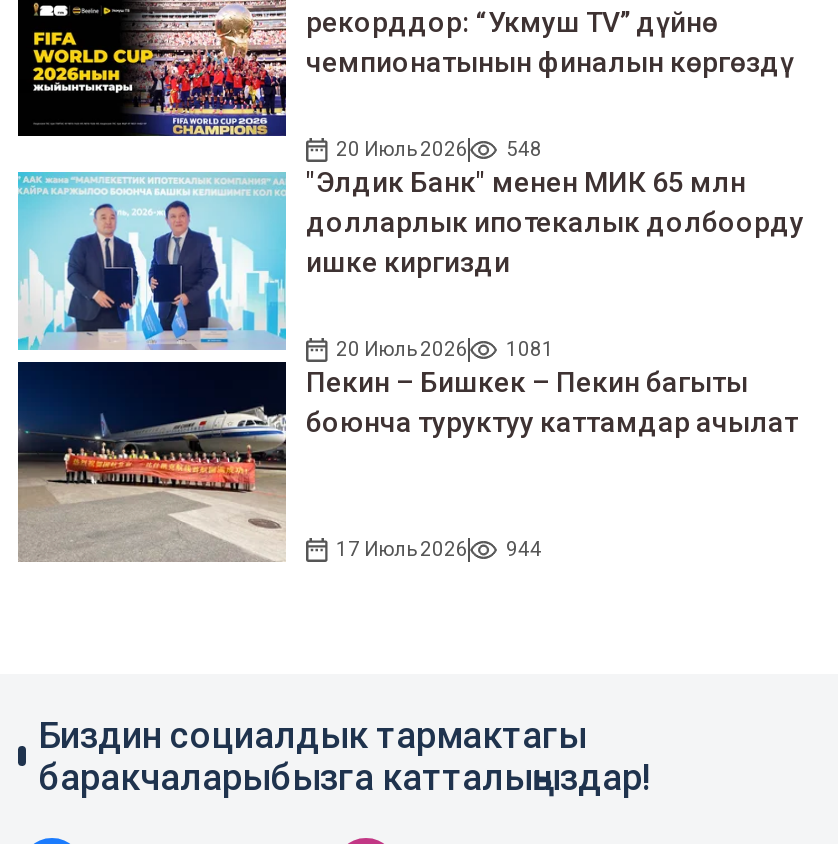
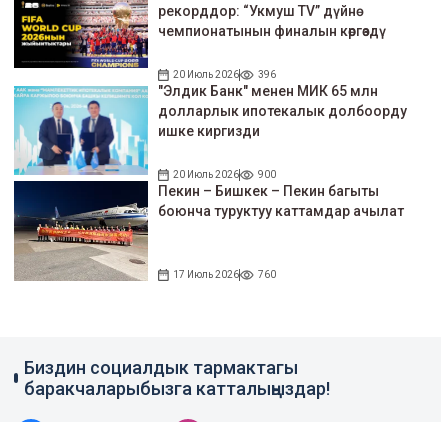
- 20 Июль 2026 548
+ 20 Июль 2026 396

- 20 Июль 2026 1081
+ 20 Июль 2026 900

- 17 Июль 2026 944
+ 17 Июль 2026 760
